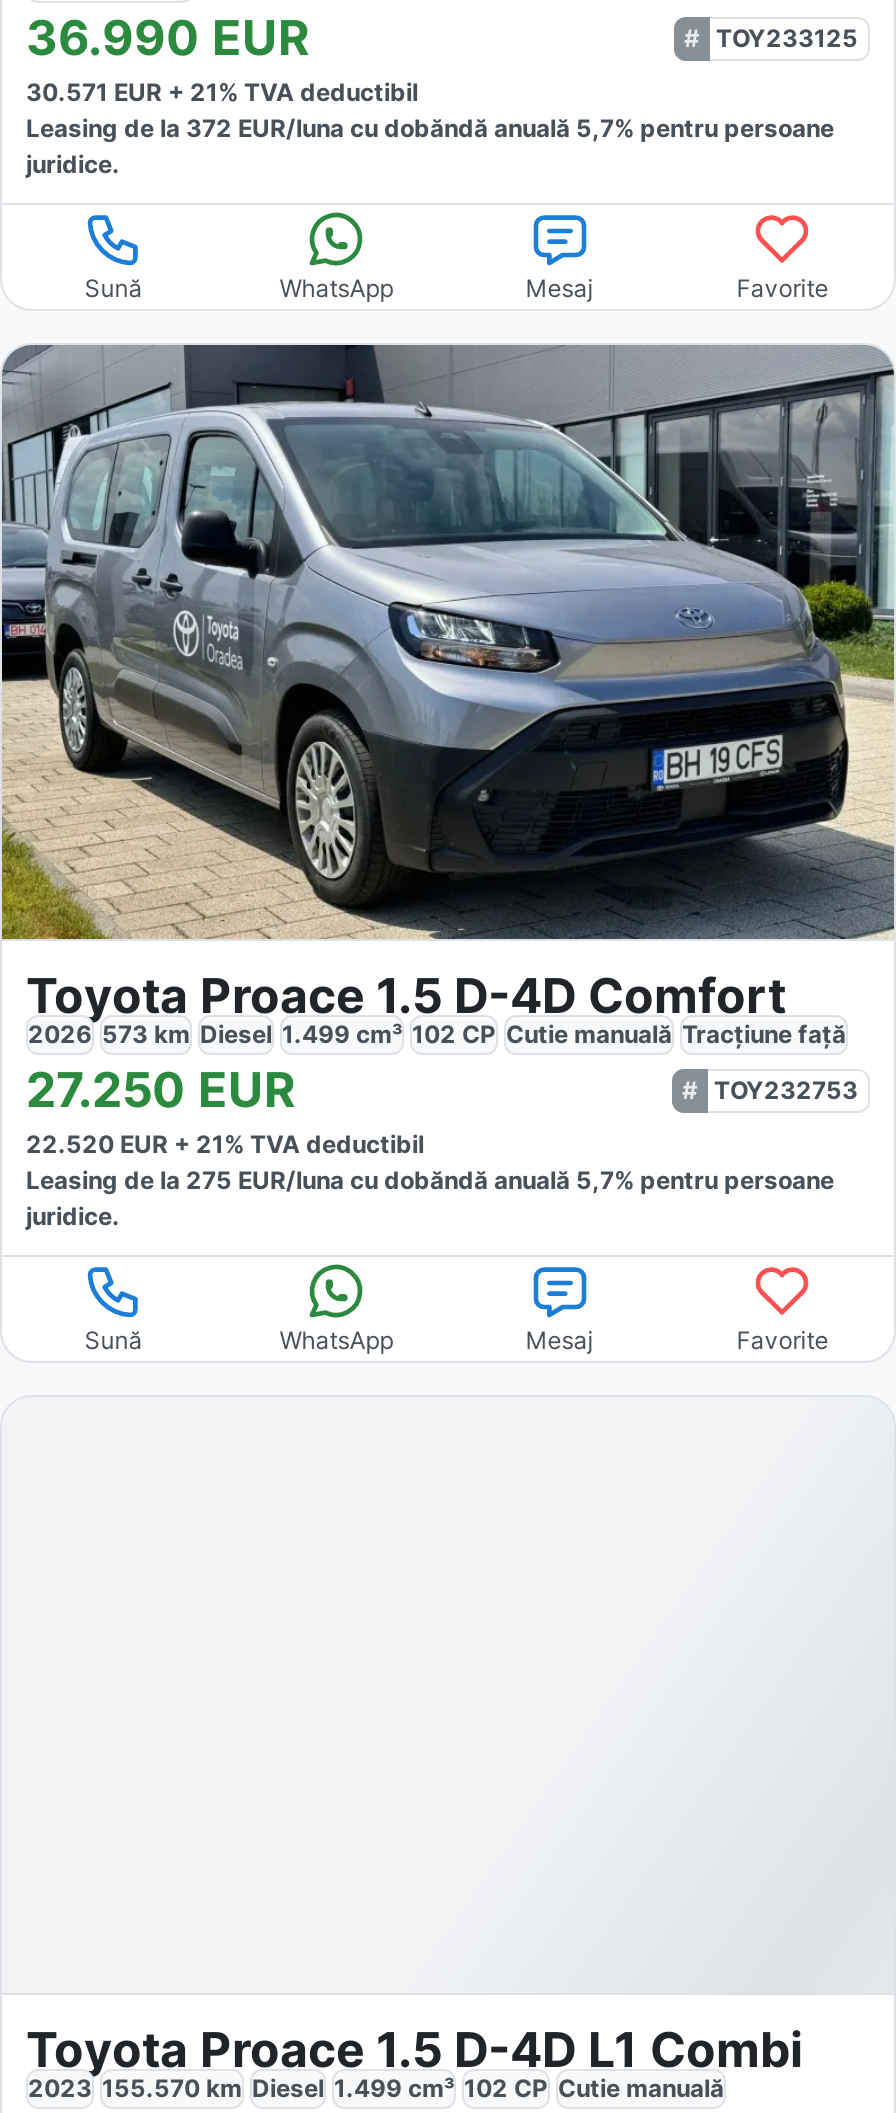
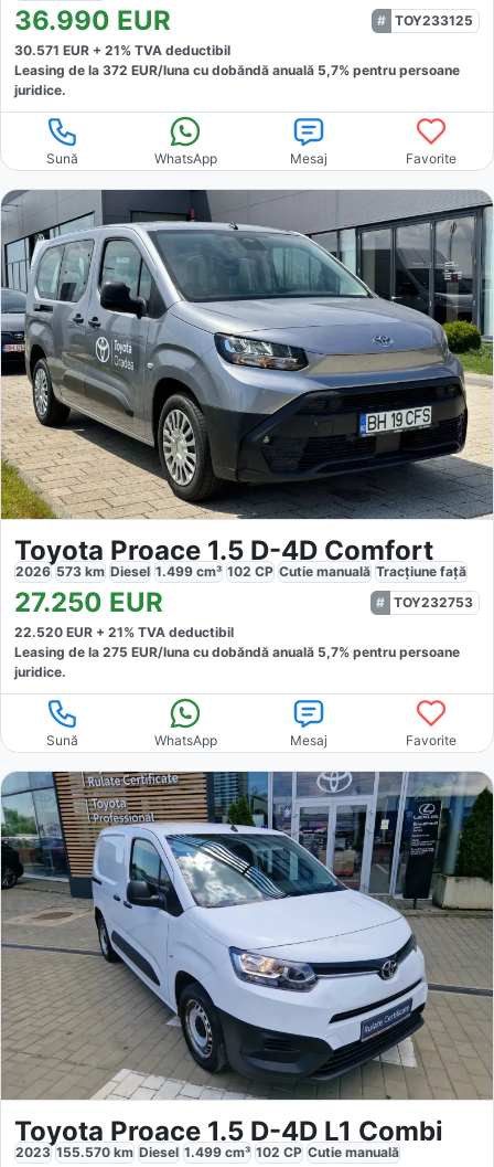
+ [image]
